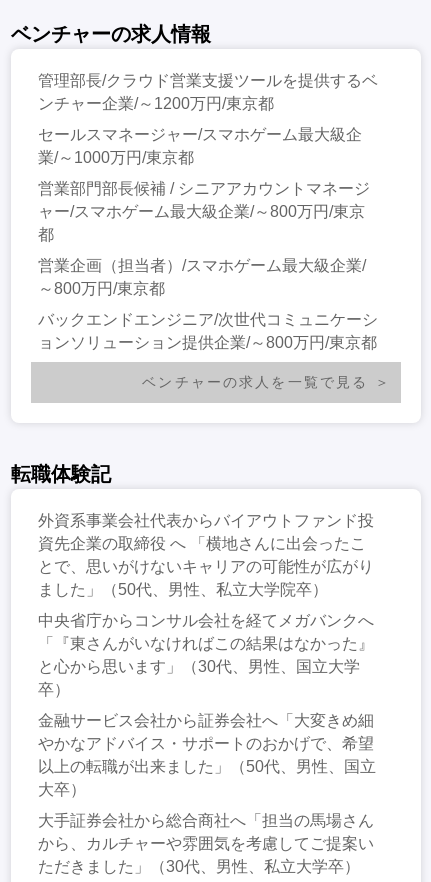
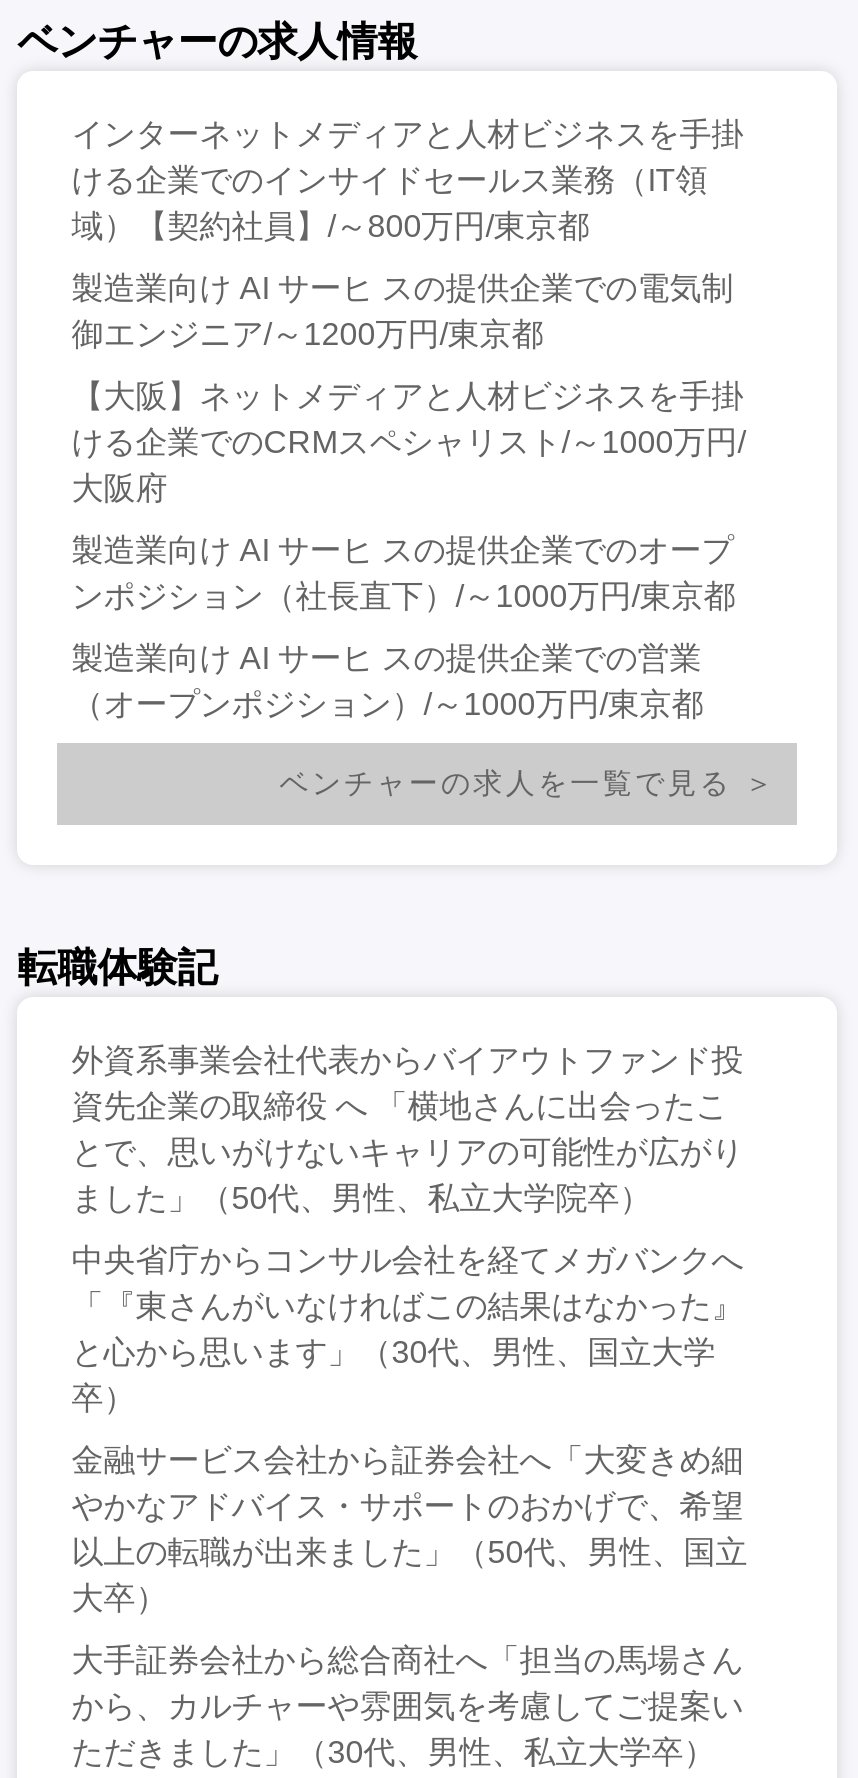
- 管理部長/クラウド営業支援ツールを提供するベ
- ンチャー企業/～1200万円/東京都
+ インターネットメディアと人材ビジネスを手掛
+ ける企業でのインサイドセールス業務（IT領
+ 域）【契約社員】/～800万円/東京都

- セールスマネージャー/スマホゲーム最大級企
- 業/～1000万円/東京都
+ 製造業向け AI サーヒ スの提供企業での電気制
+ 御エンジニア/～1200万円/東京都

- 営業部門部長候補 / シニアアカウントマネージ
- ャー/スマホゲーム最大級企業/～800万円/東京
- 都
+ 【大阪】ネットメディアと人材ビジネスを手掛
+ ける企業でのCRMスペシャリスト/～1000万円/
+ 大阪府

- 営業企画（担当者）/スマホゲーム最大級企業/
- ～800万円/東京都
+ 製造業向け AI サーヒ スの提供企業でのオープ
+ ンポジション（社長直下）/～1000万円/東京都

- バックエンドエンジニア/次世代コミュニケーシ
- ョンソリューション提供企業/～800万円/東京都
+ 製造業向け AI サーヒ スの提供企業での営業
+ （オープンポジション）/～1000万円/東京都
